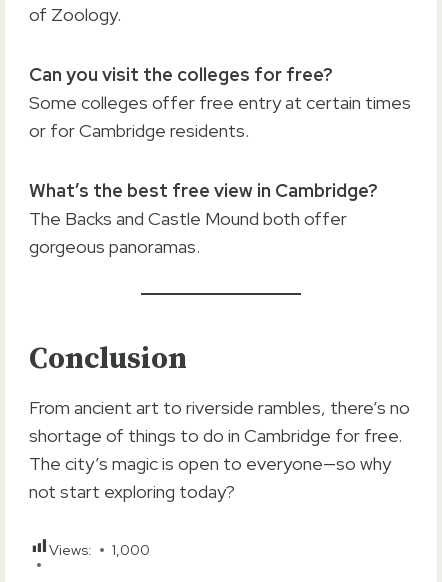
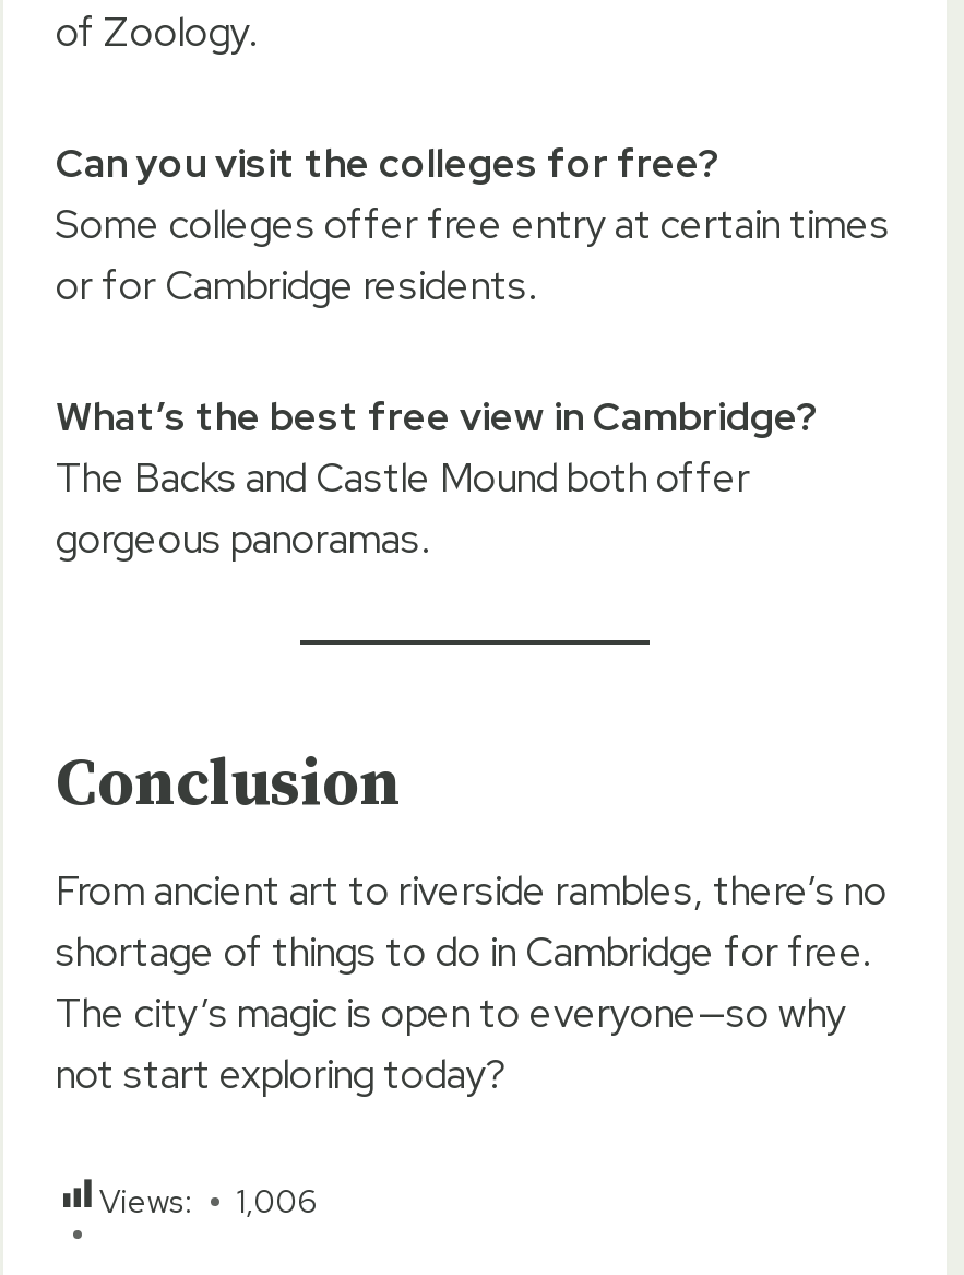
- Views: 1,000
+ Views: 1,006
